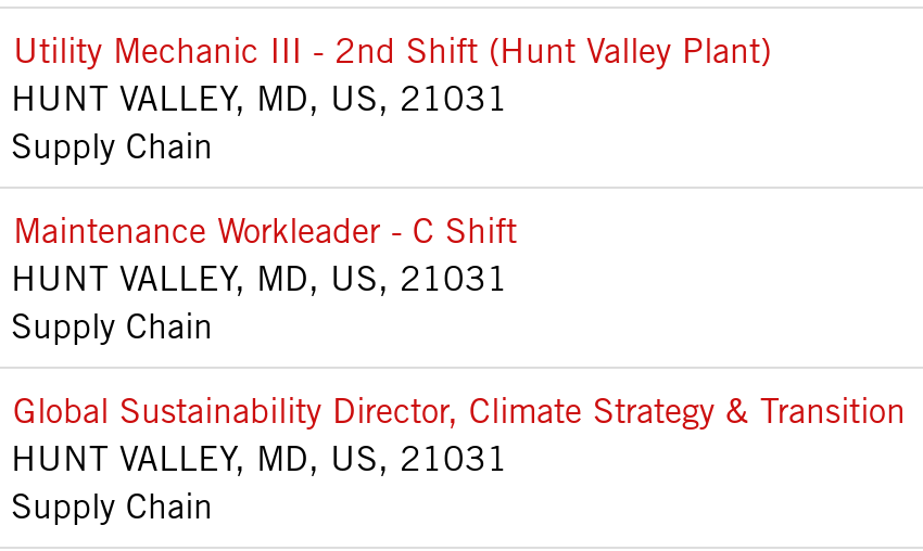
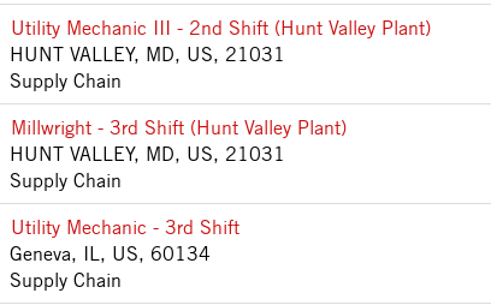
- Maintenance Workleader - C Shift
+ Millwright - 3rd Shift (Hunt Valley Plant)

- Global Sustainability Director, Climate Strategy & Transition
- HUNT VALLEY, MD, US, 21031
+ Utility Mechanic - 3rd Shift
+ Geneva, IL, US, 60134
